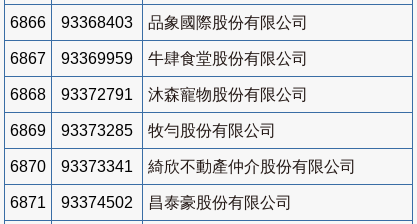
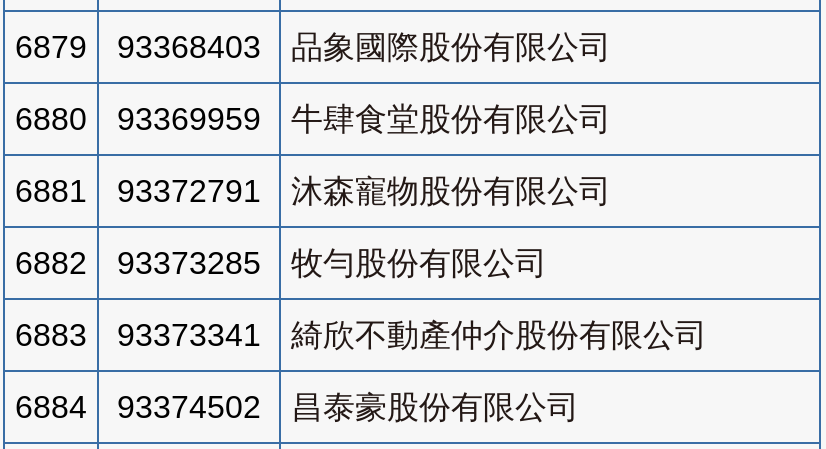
- 6866 93368403 品象國際股份有限公司
+ 6879 93368403 品象國際股份有限公司

- 6867 93369959 牛肆食堂股份有限公司
+ 6880 93369959 牛肆食堂股份有限公司

- 6868 93372791 沐森寵物股份有限公司
+ 6881 93372791 沐森寵物股份有限公司

- 6869 93373285 牧勻股份有限公司
+ 6882 93373285 牧勻股份有限公司

- 6870 93373341 綺欣不動產仲介股份有限公司
+ 6883 93373341 綺欣不動產仲介股份有限公司

- 6871 93374502 昌泰豪股份有限公司
+ 6884 93374502 昌泰豪股份有限公司
